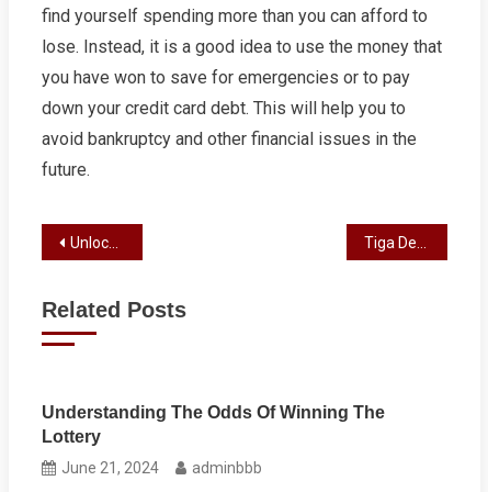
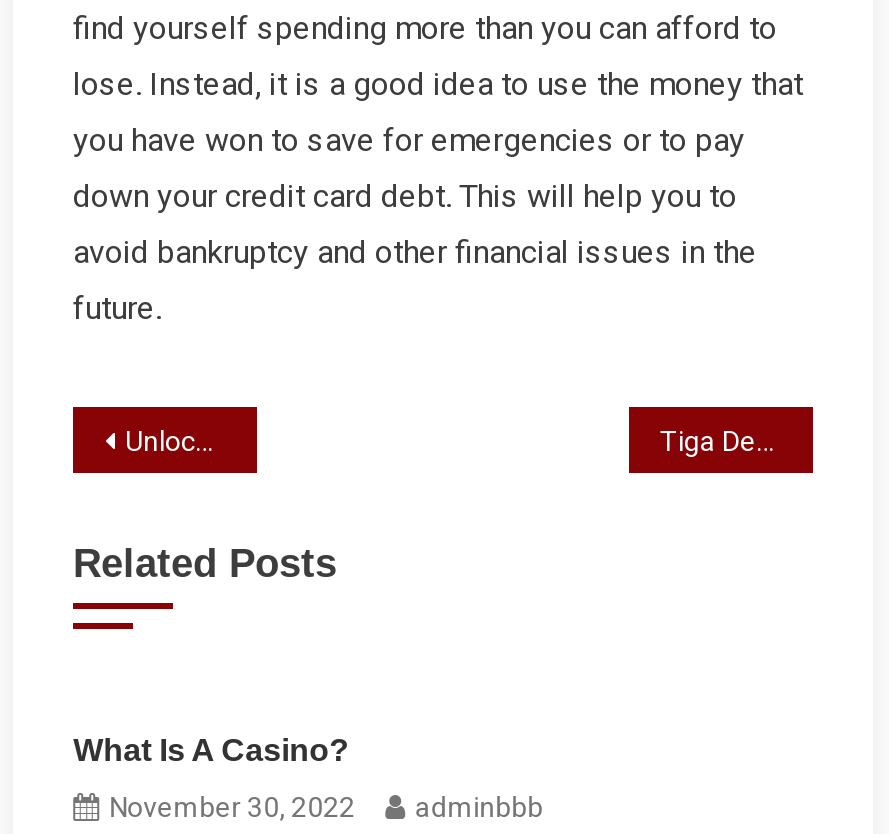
- Understanding The Odds Of Winning The
- Lottery
+ What Is A Casino?

- June 21, 2024 adminbbb
+ November 30, 2022 adminbbb
